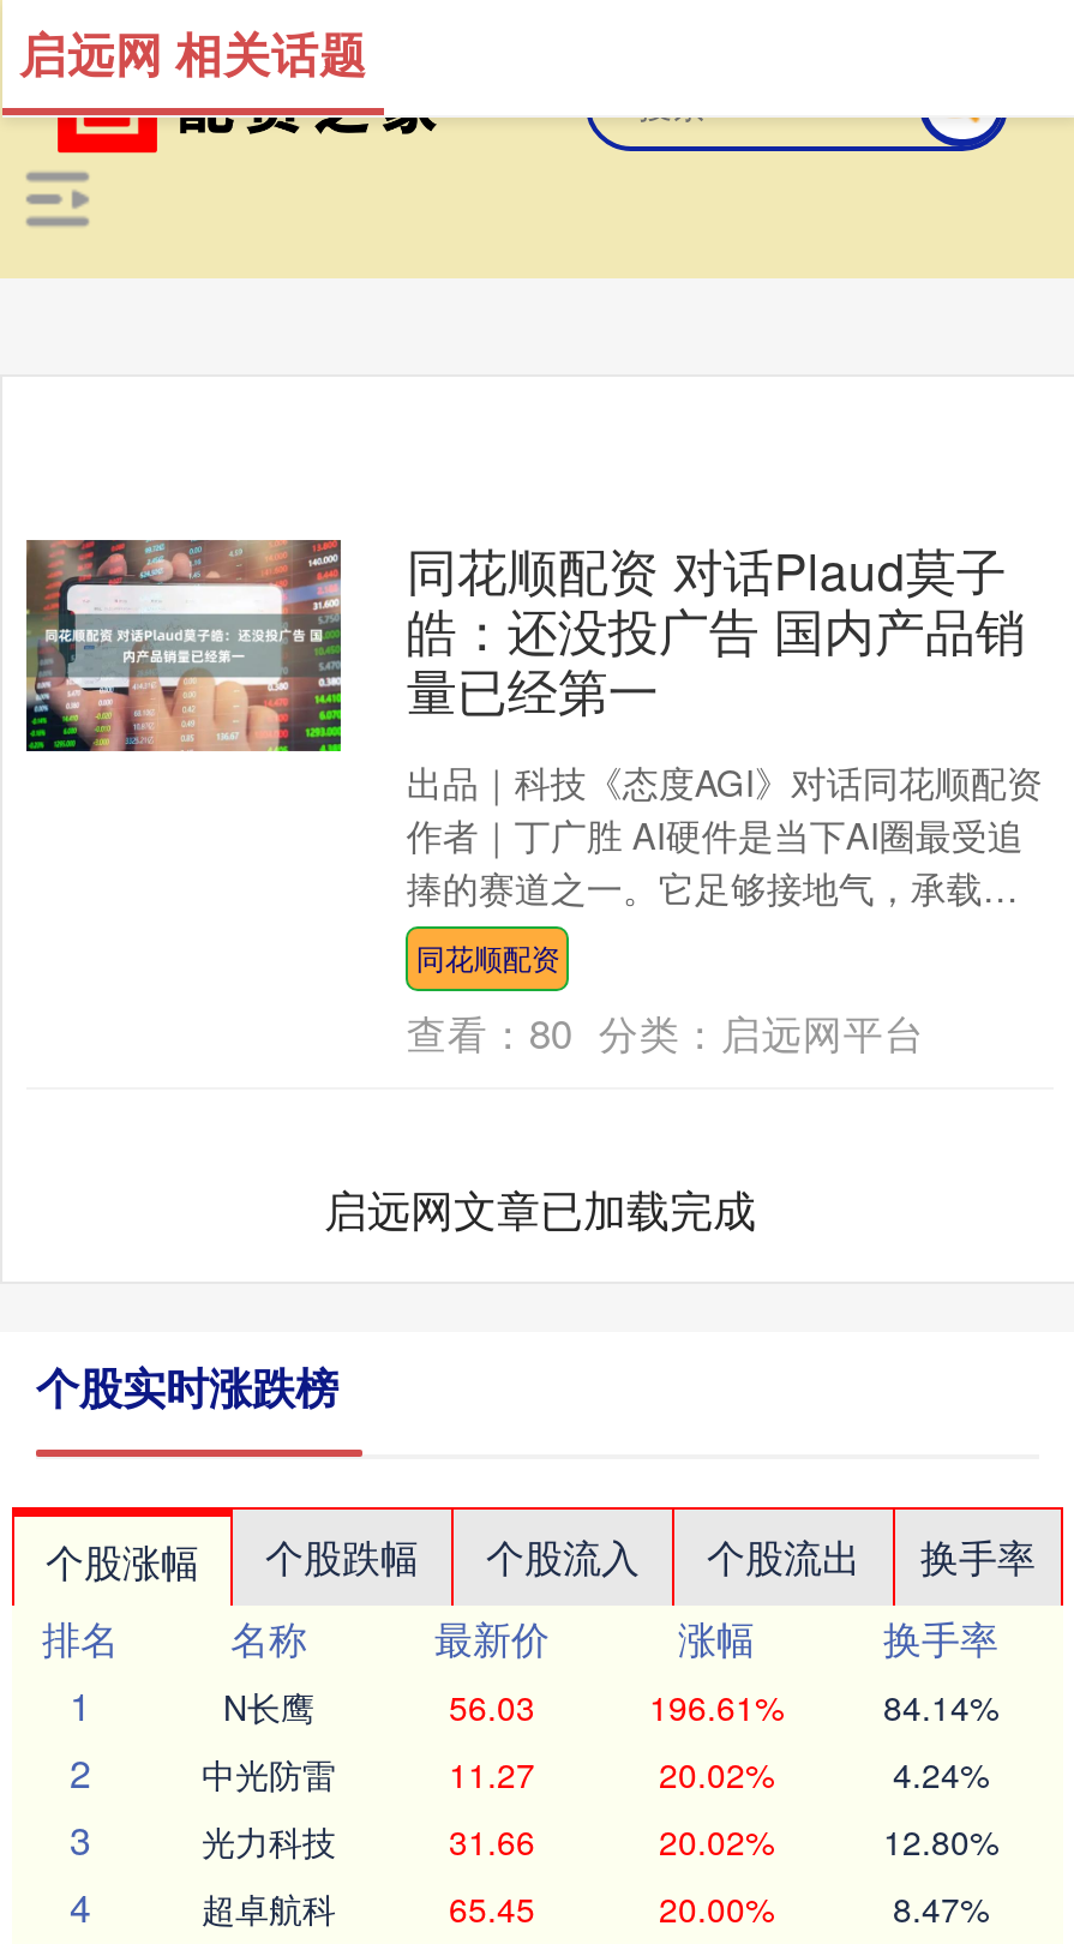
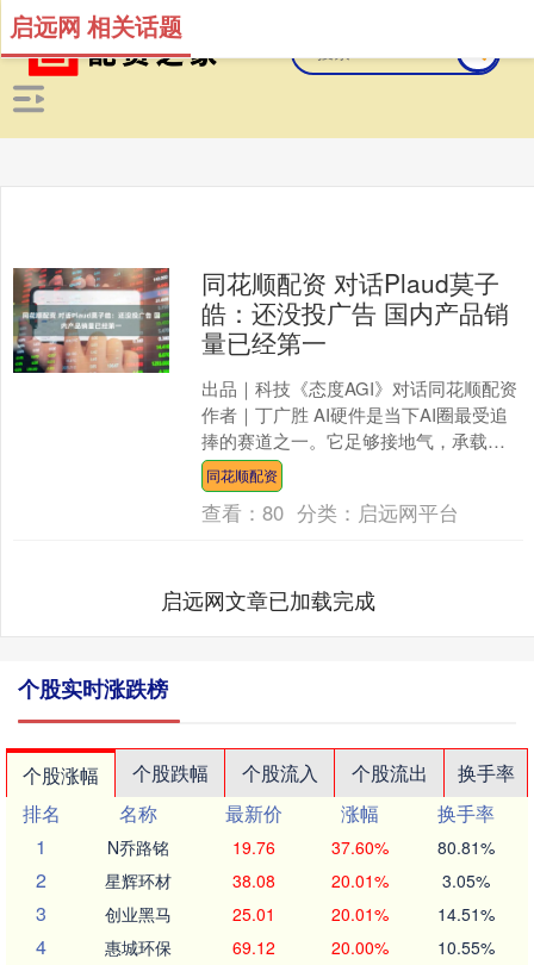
- N长鹰
- 56.03
- 196.61%
- 84.14%
+ N乔路铭
+ 19.76
+ 37.60%
+ 80.81%

- 中光防雷
- 11.27
- 20.02%
- 4.24%
+ 星辉环材
+ 38.08
+ 20.01%
+ 3.05%

- 光力科技
- 31.66
- 20.02%
- 12.80%
+ 创业黑马
+ 25.01
+ 20.01%
+ 14.51%

- 超卓航科
- 65.45
+ 惠城环保
+ 69.12

- 8.47%
+ 10.55%
